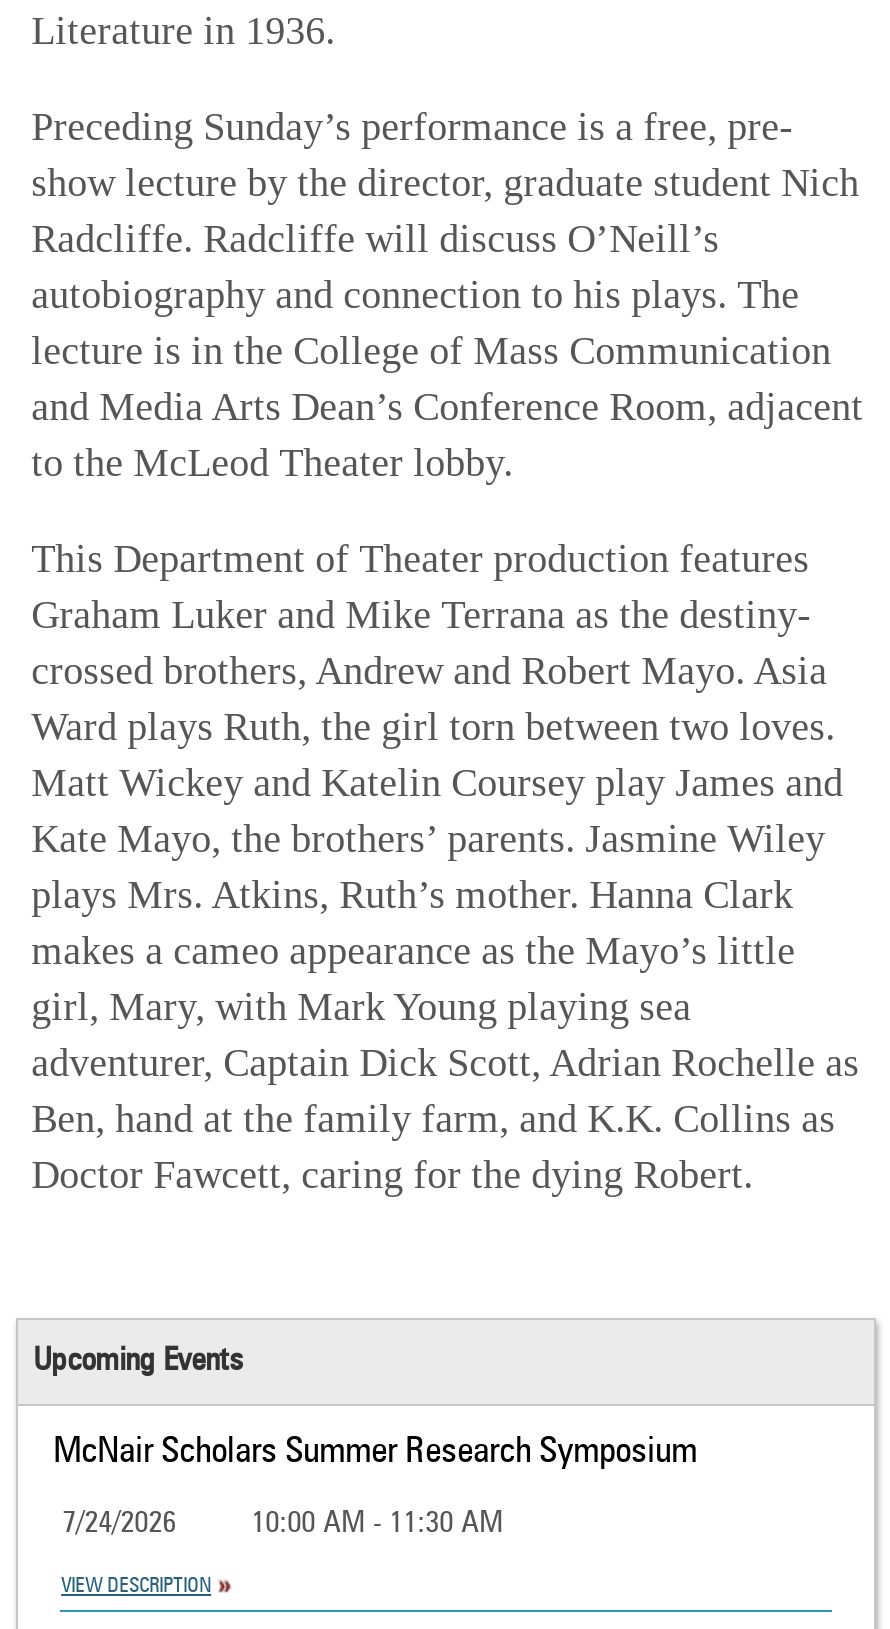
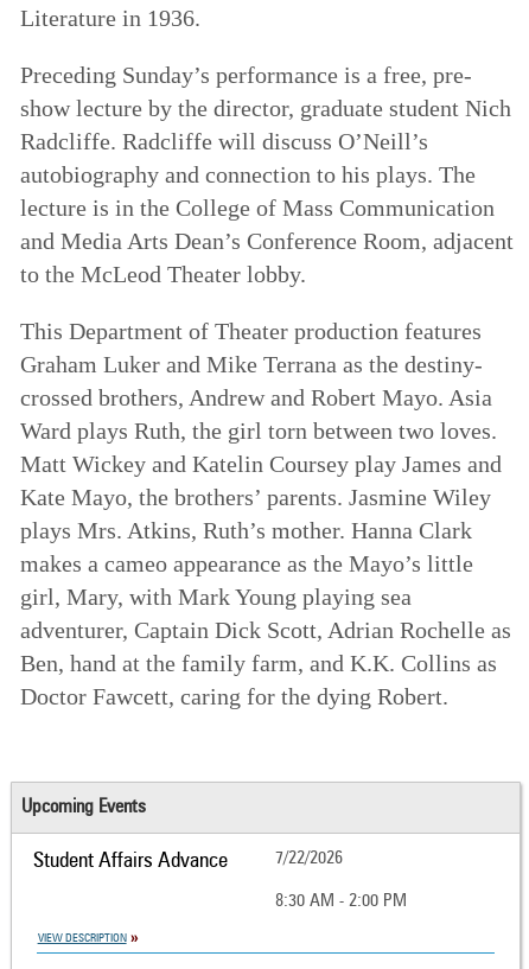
- McNair Scholars Summer Research Symposium
+ Student Affairs Advance
+ 7/22/2026

- 7/24/2026
- 10:00 AM - 11:30 AM
+ 8:30 AM - 2:00 PM
